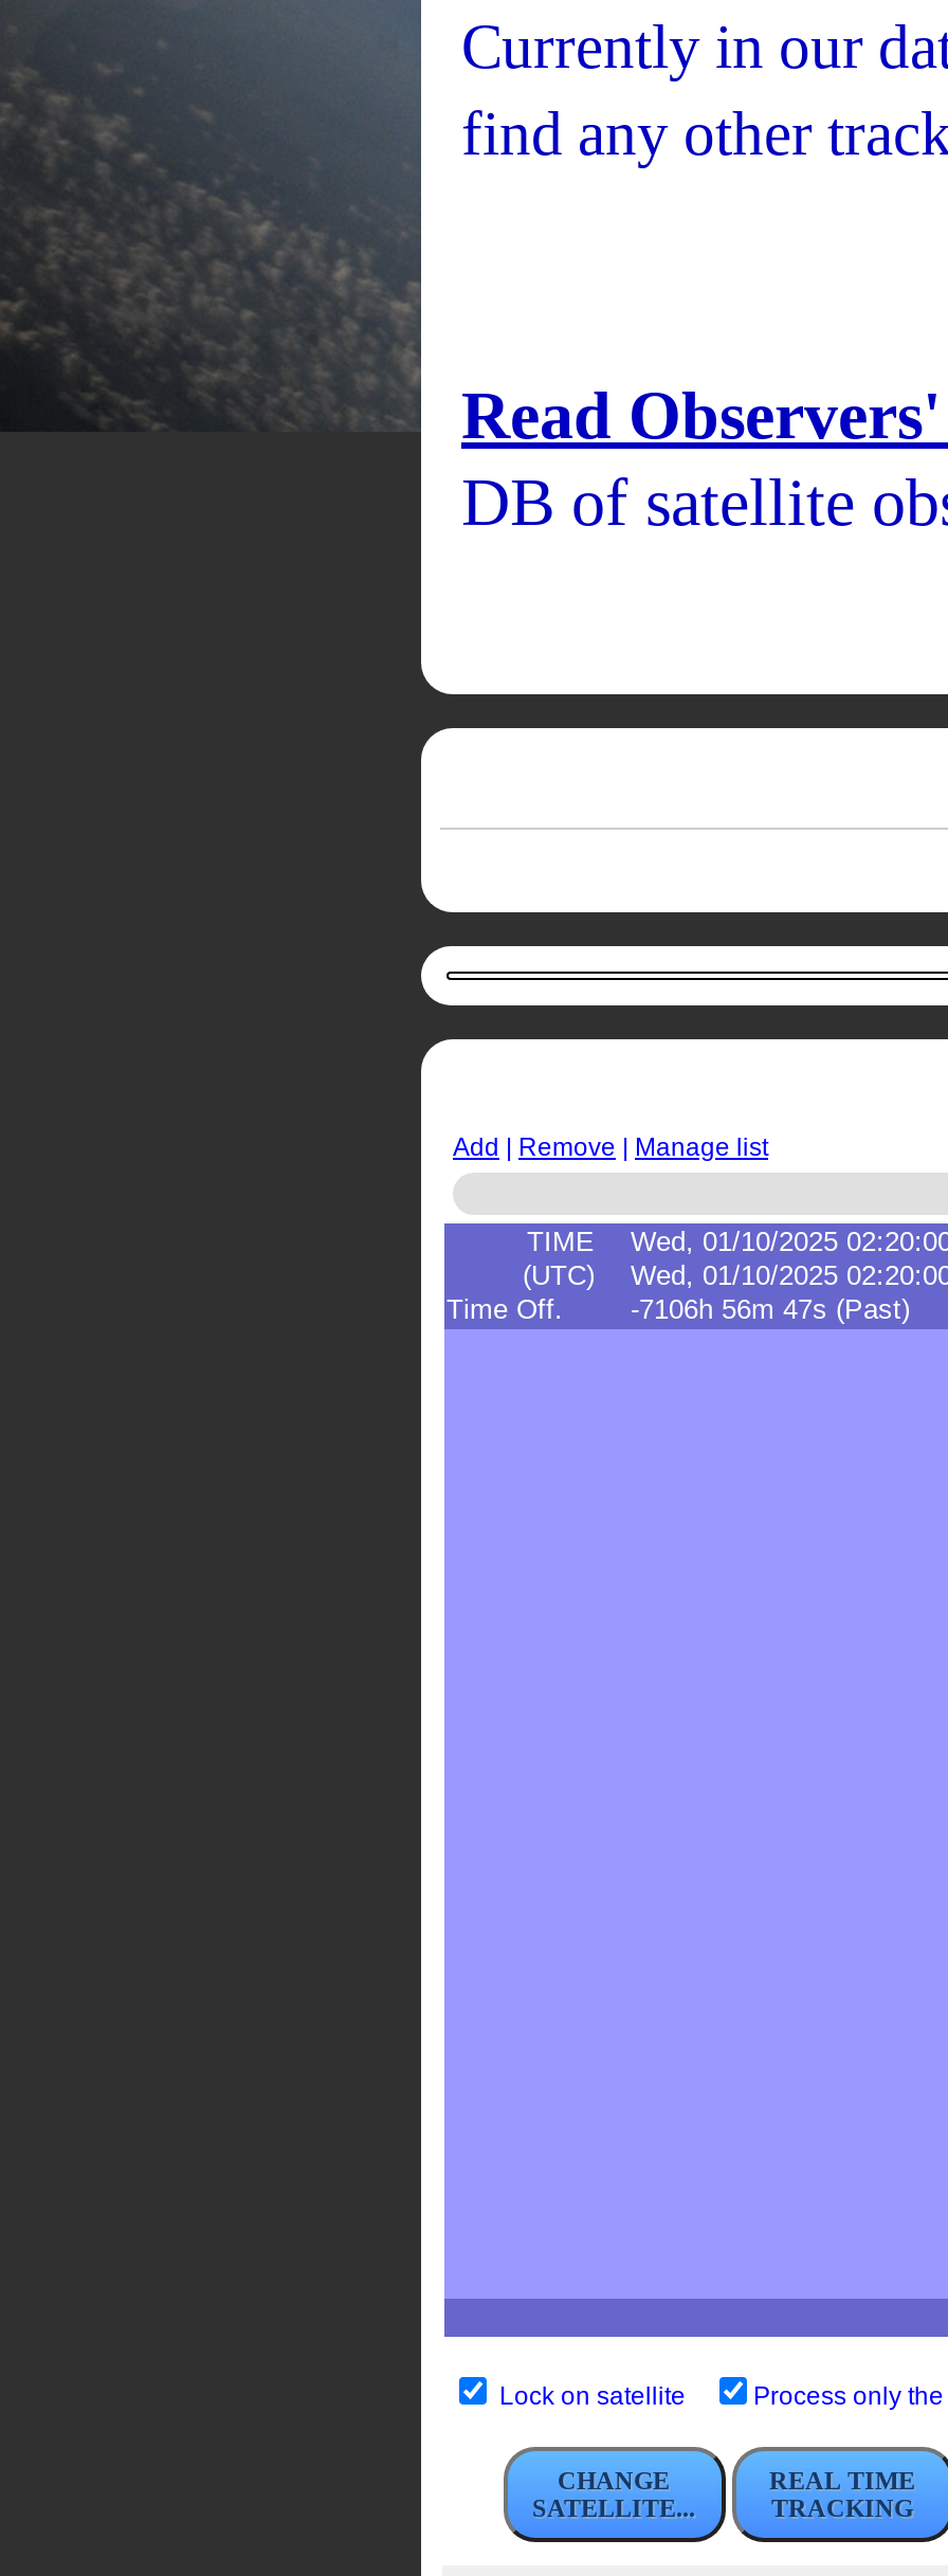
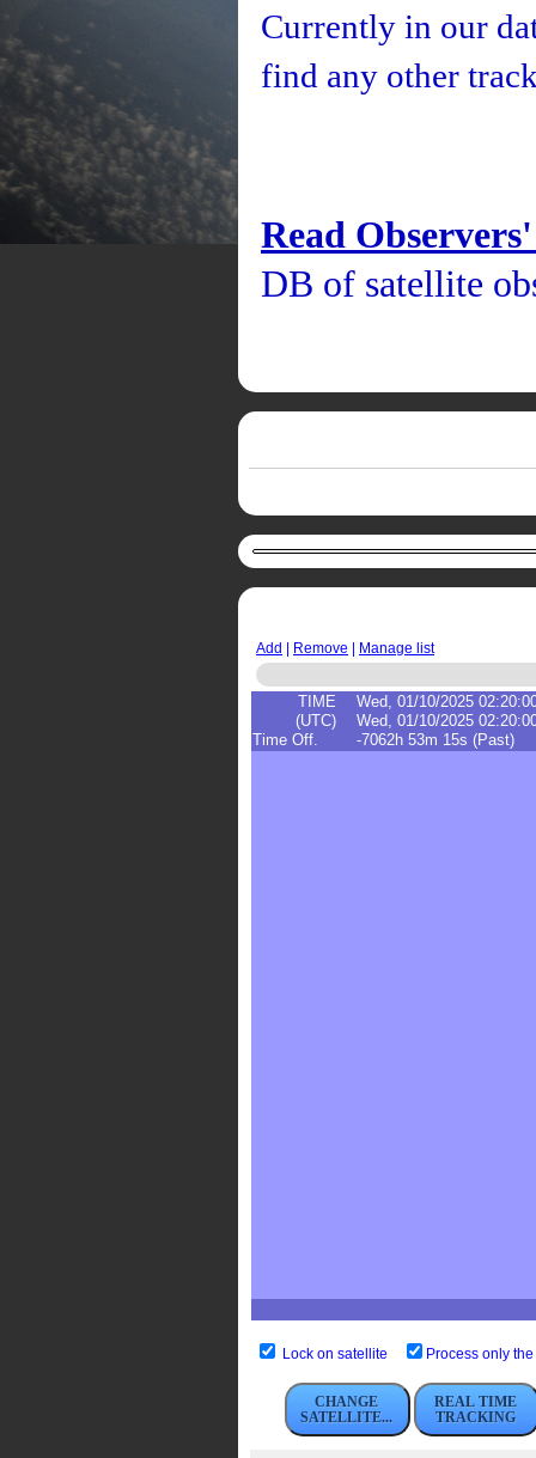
- -7106h 56m 47s (Past)
+ -7062h 53m 15s (Past)
